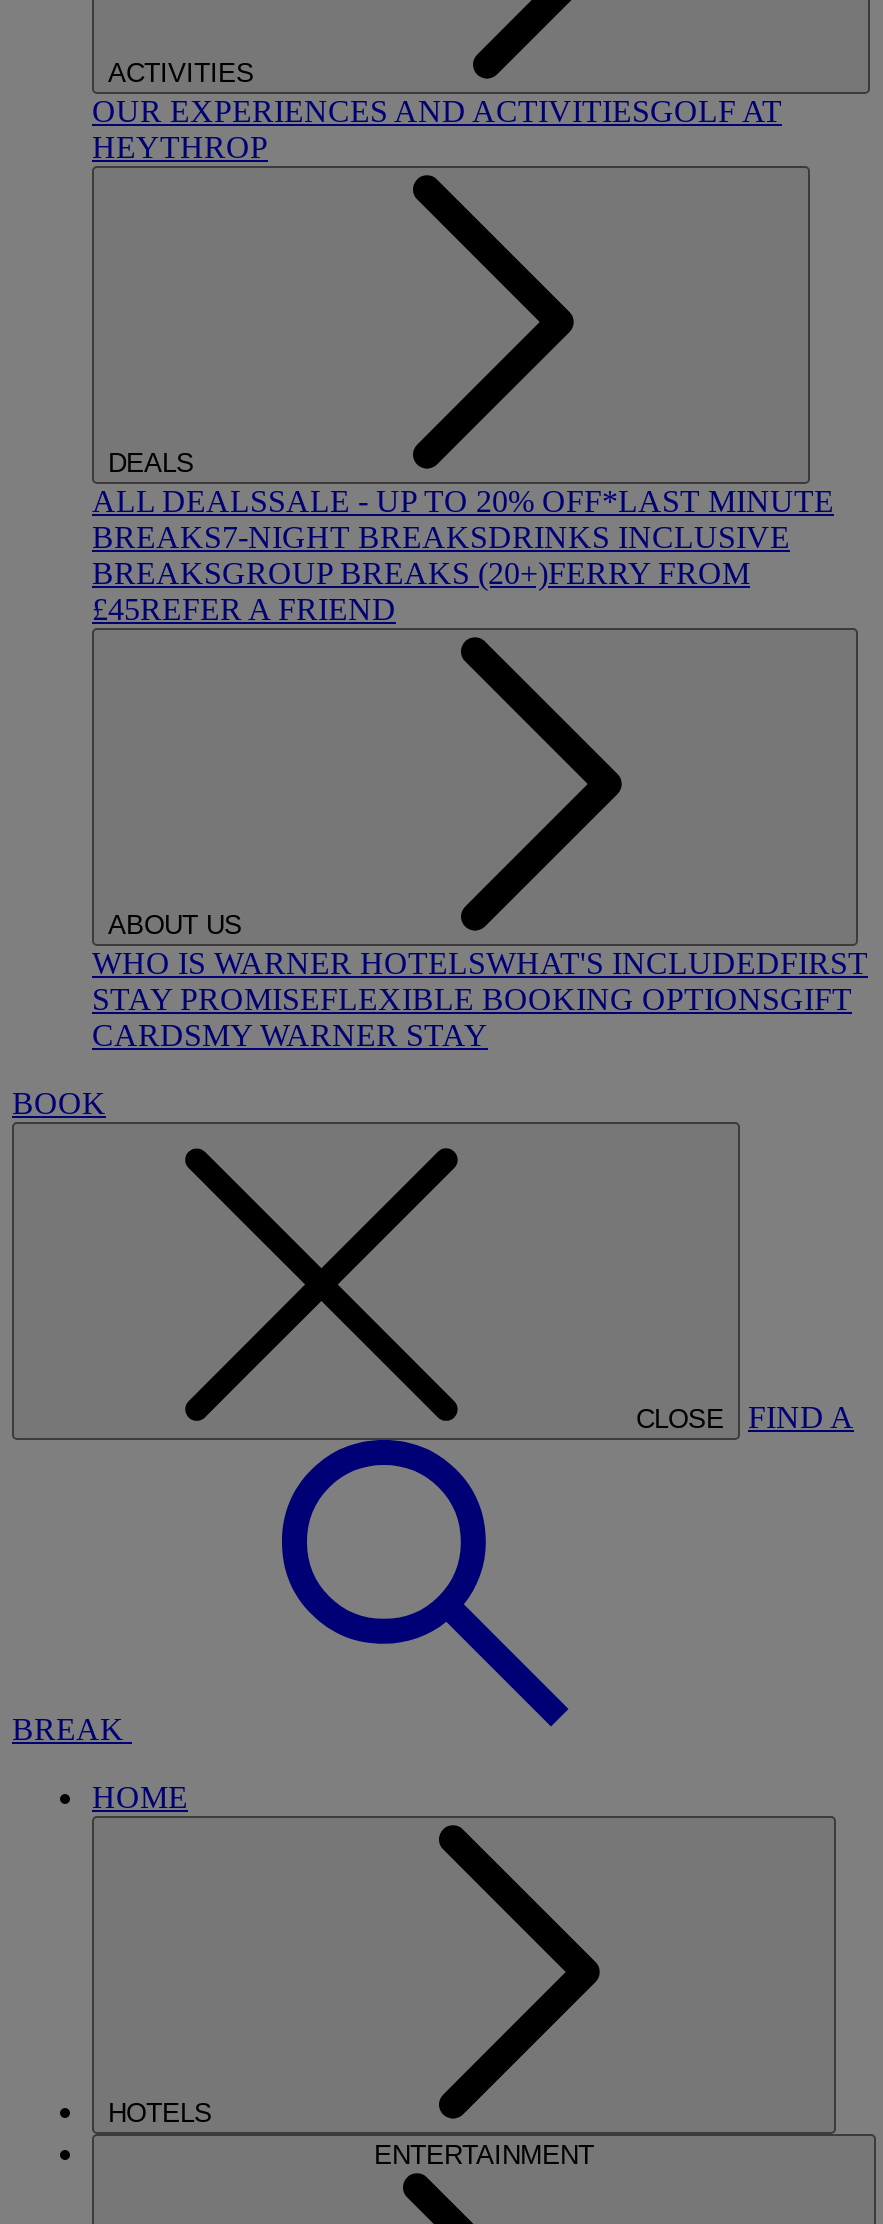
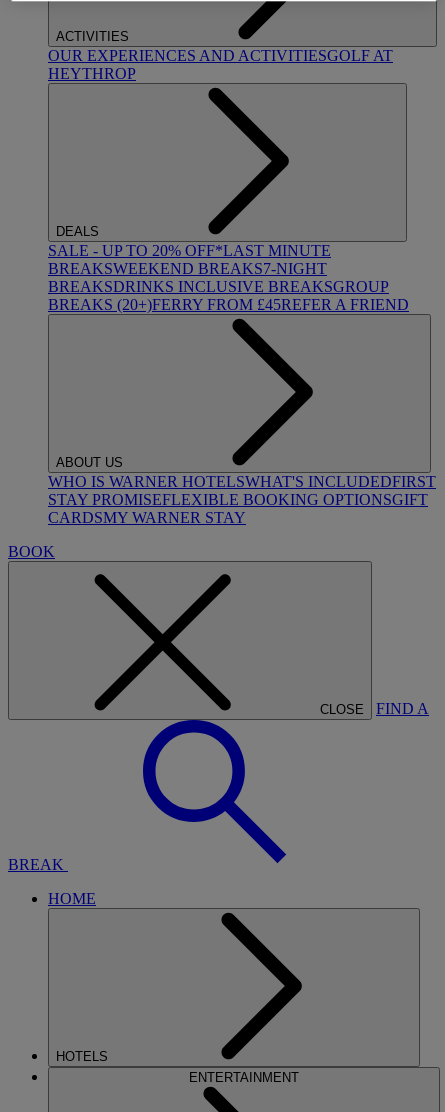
- ALL DEALSSALE - UP TO 20% OFF*LAST MINUTE
- BREAKS7-NIGHT BREAKSDRINKS INCLUSIVE
- BREAKSGROUP BREAKS (20+)FERRY FROM
- £45REFER A FRIEND
+ SALE - UP TO 20% OFF*LAST MINUTE
+ BREAKSWEEKEND BREAKS7-NIGHT
+ BREAKSDRINKS INCLUSIVE BREAKSGROUP
+ BREAKS (20+)FERRY FROM £45REFER A FRIEND
